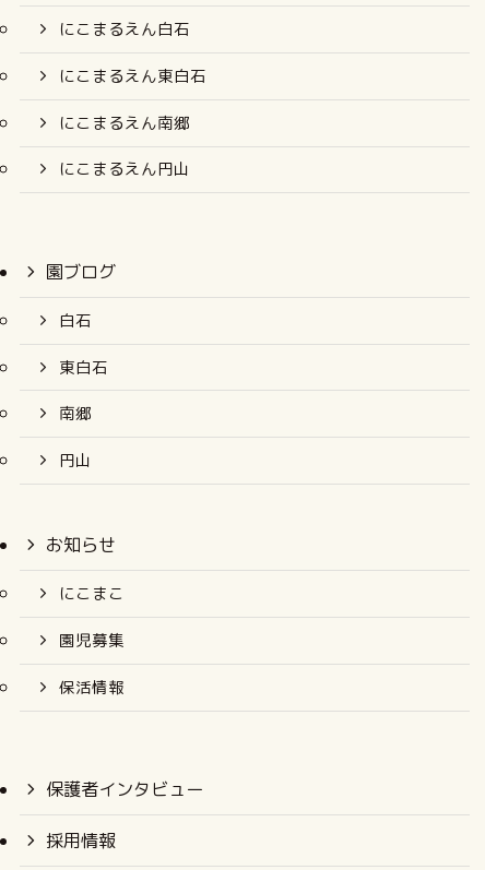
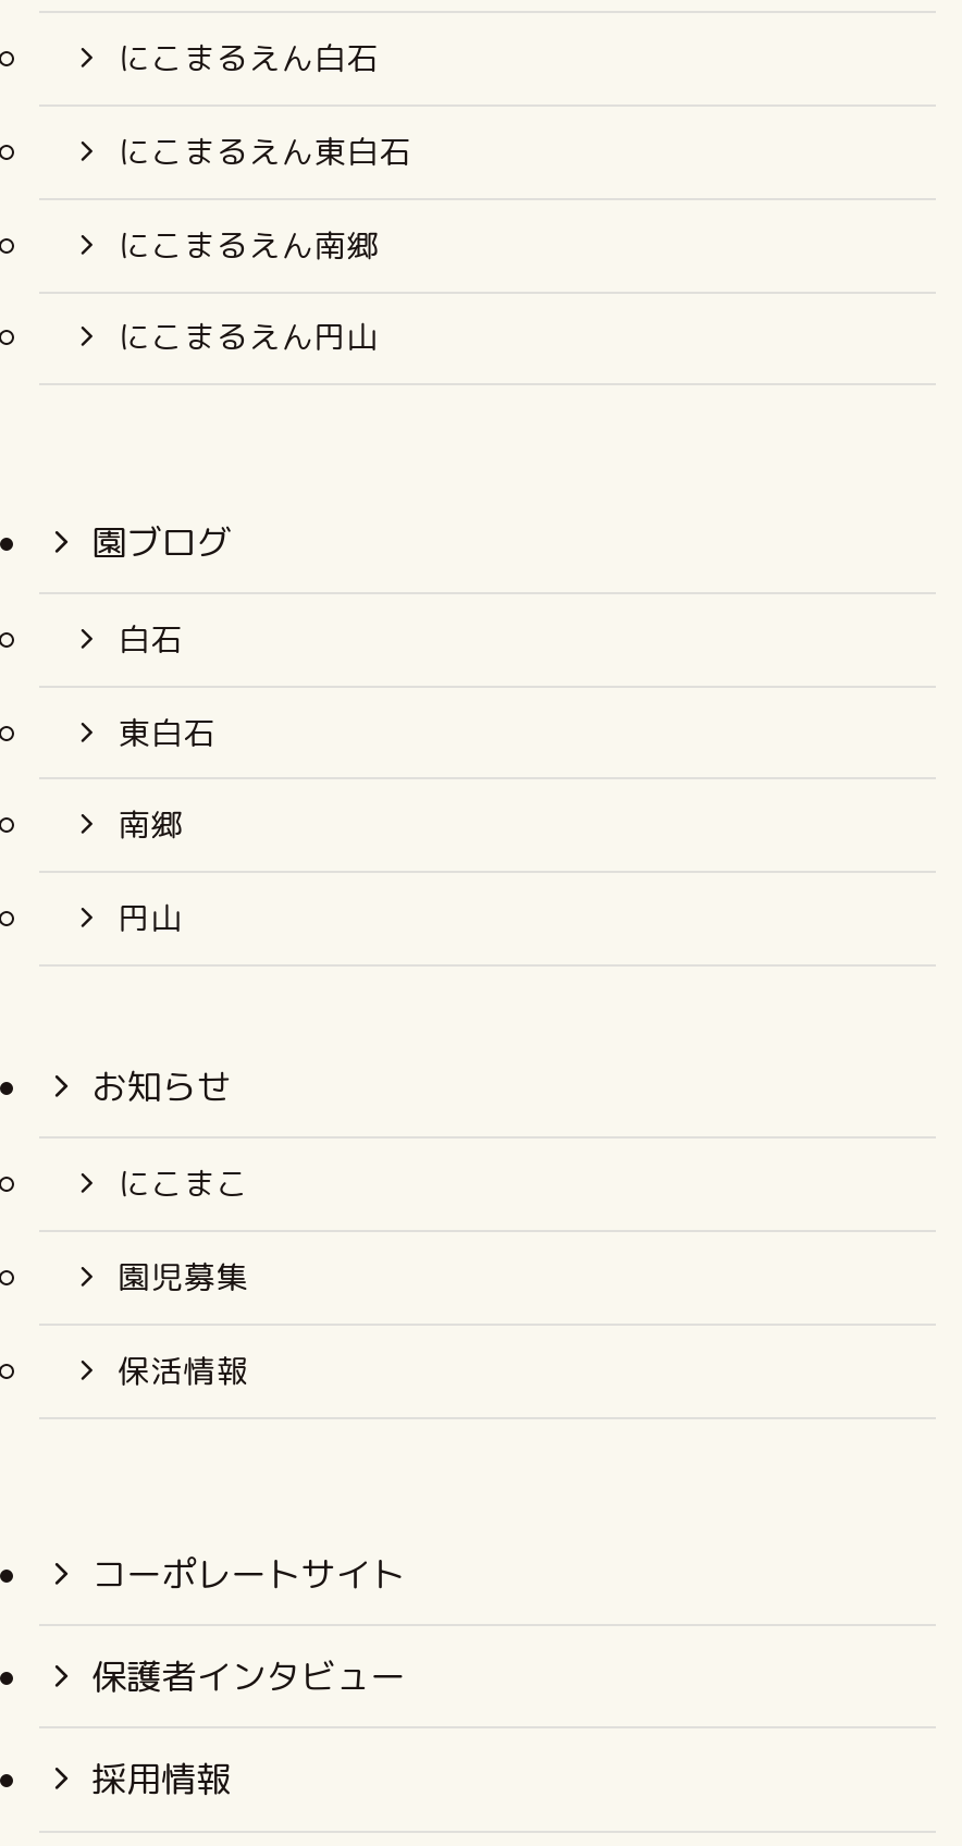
+ コーポレートサイト
